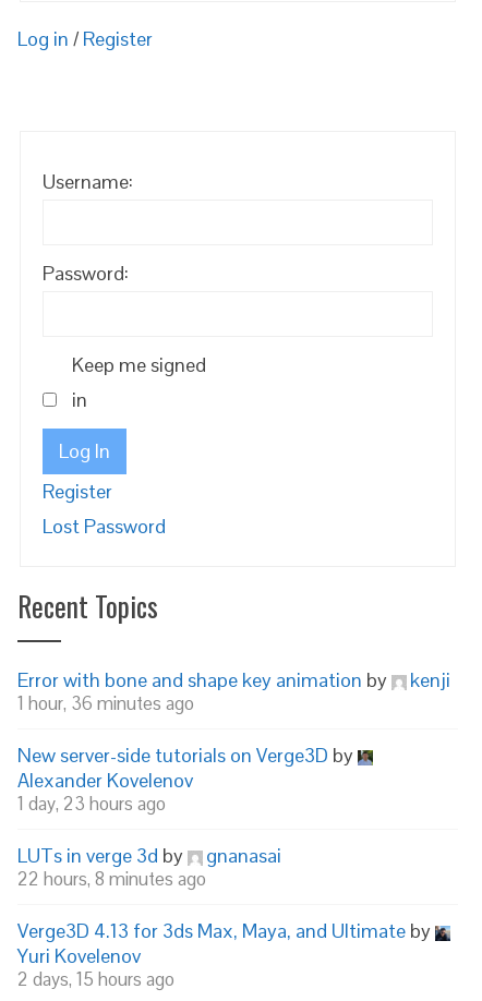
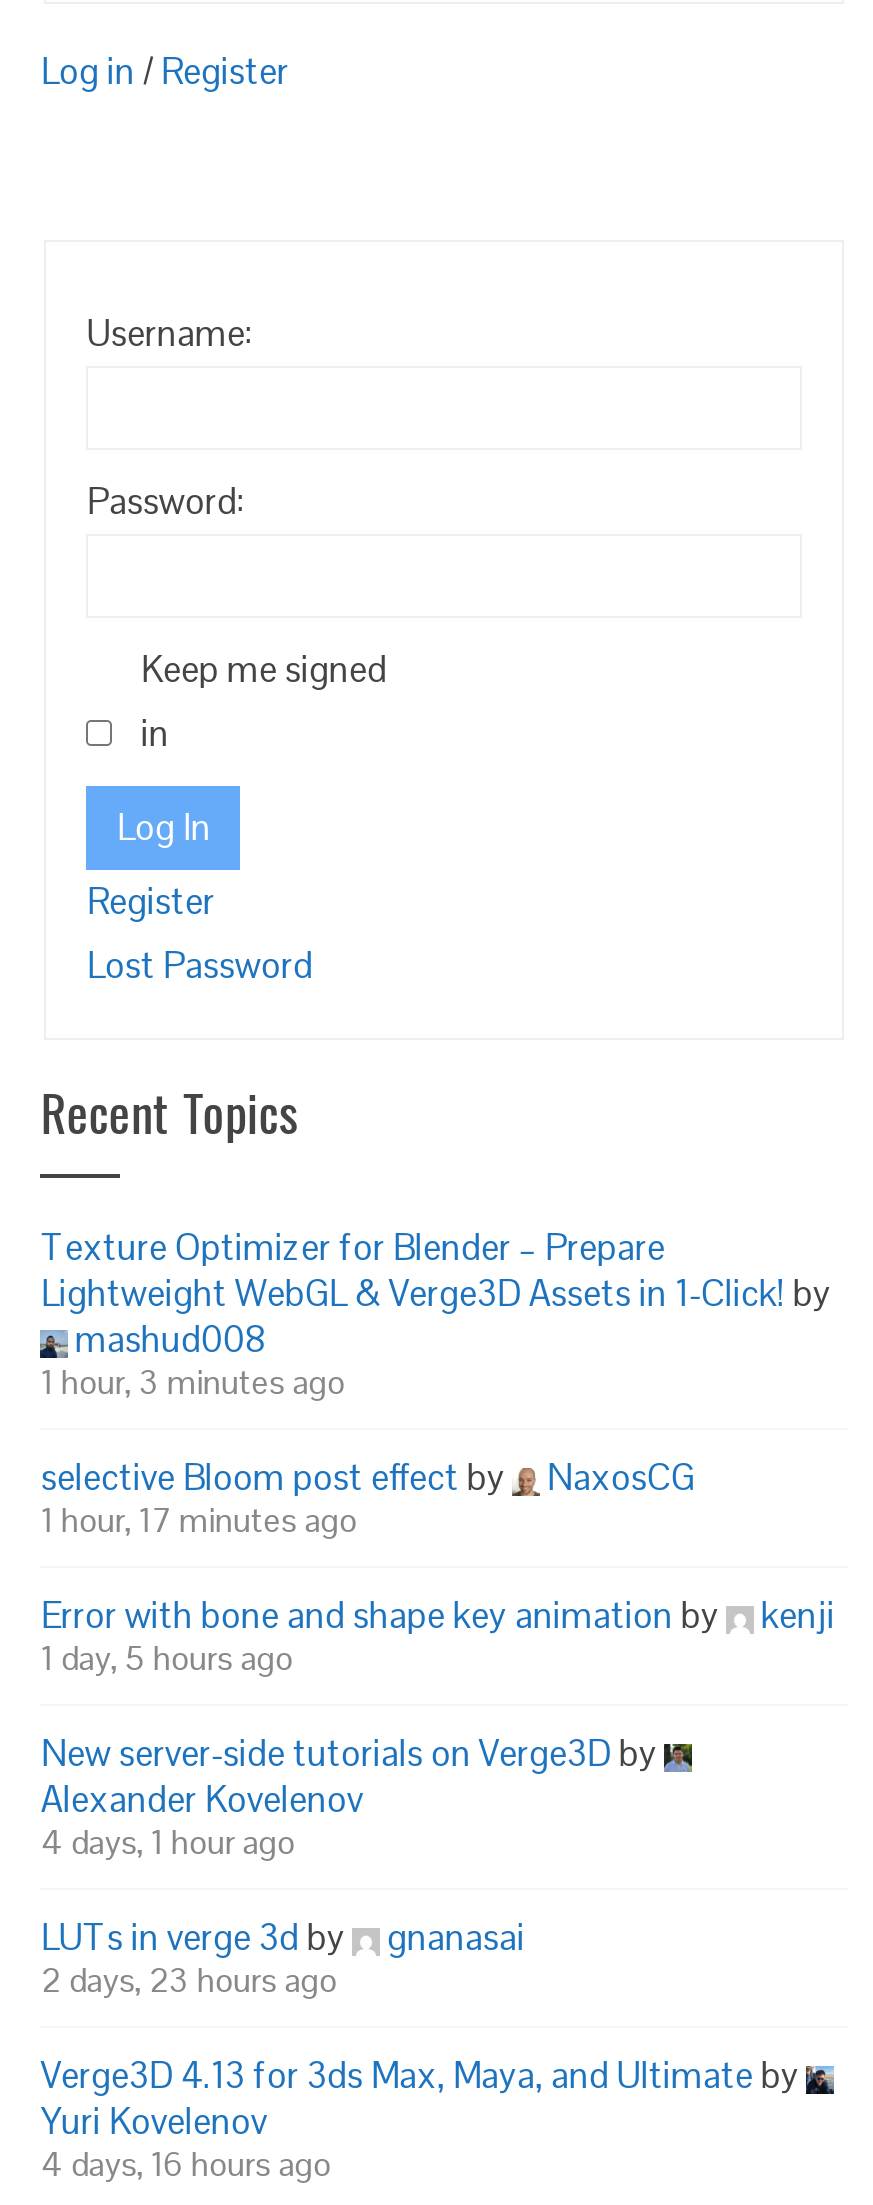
+ Texture Optimizer for Blender – Prepare
+ Lightweight WebGL & Verge3D Assets in 1-Click! by
+ mashud008
+ 1 hour, 3 minutes ago
+ selective Bloom post effect by
+ NaxosCG
+ 1 hour, 17 minutes ago

- 1 hour, 36 minutes ago
+ 1 day, 5 hours ago

- 1 day, 23 hours ago
+ 4 days, 1 hour ago

- 22 hours, 8 minutes ago
+ 2 days, 23 hours ago

- 2 days, 15 hours ago
+ 4 days, 16 hours ago
